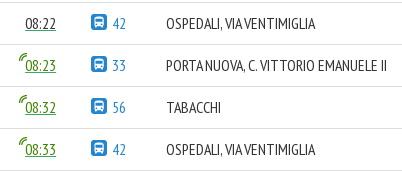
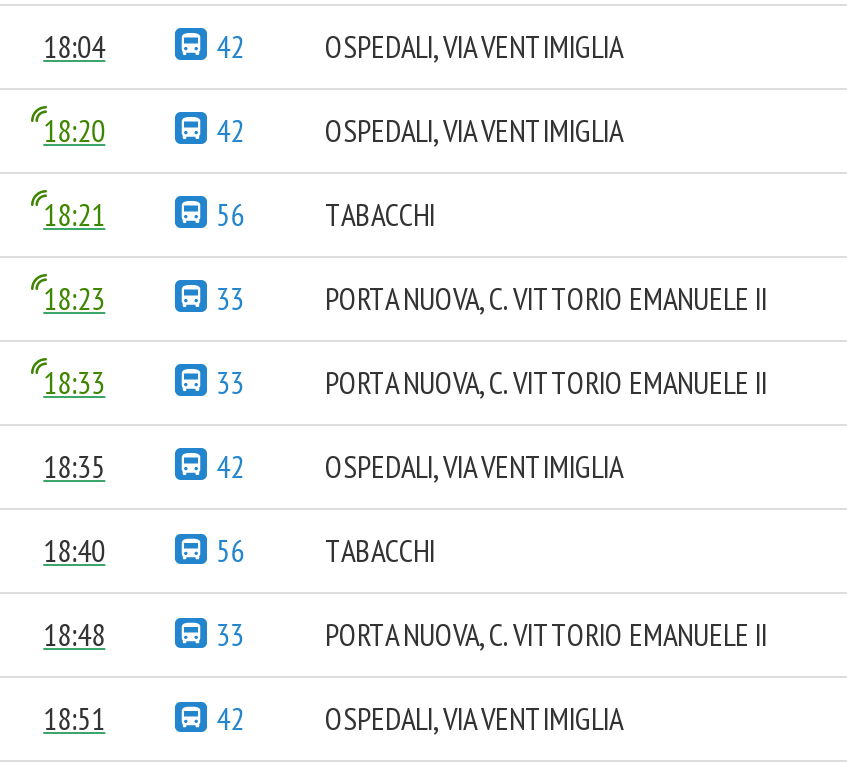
- 08:22
+ 18:04

- 08:23
+ 18:20
+ 42
+ OSPEDALI, VIA VENTIMIGLIA
+ 18:21
+ 56
+ TABACCHI
+ 18:23

- 08:32
+ 18:33
+ 33
+ PORTA NUOVA, C. VITTORIO EMANUELE II
+ 18:35
+ 42
+ OSPEDALI, VIA VENTIMIGLIA
+ 18:40

- 08:33
+ 18:48
+ 33
+ PORTA NUOVA, C. VITTORIO EMANUELE II
+ 18:51
